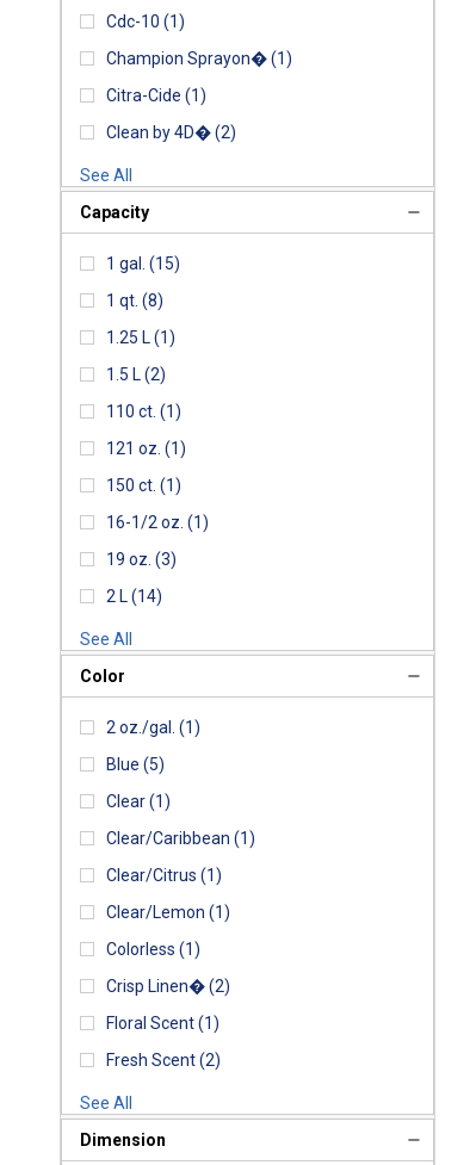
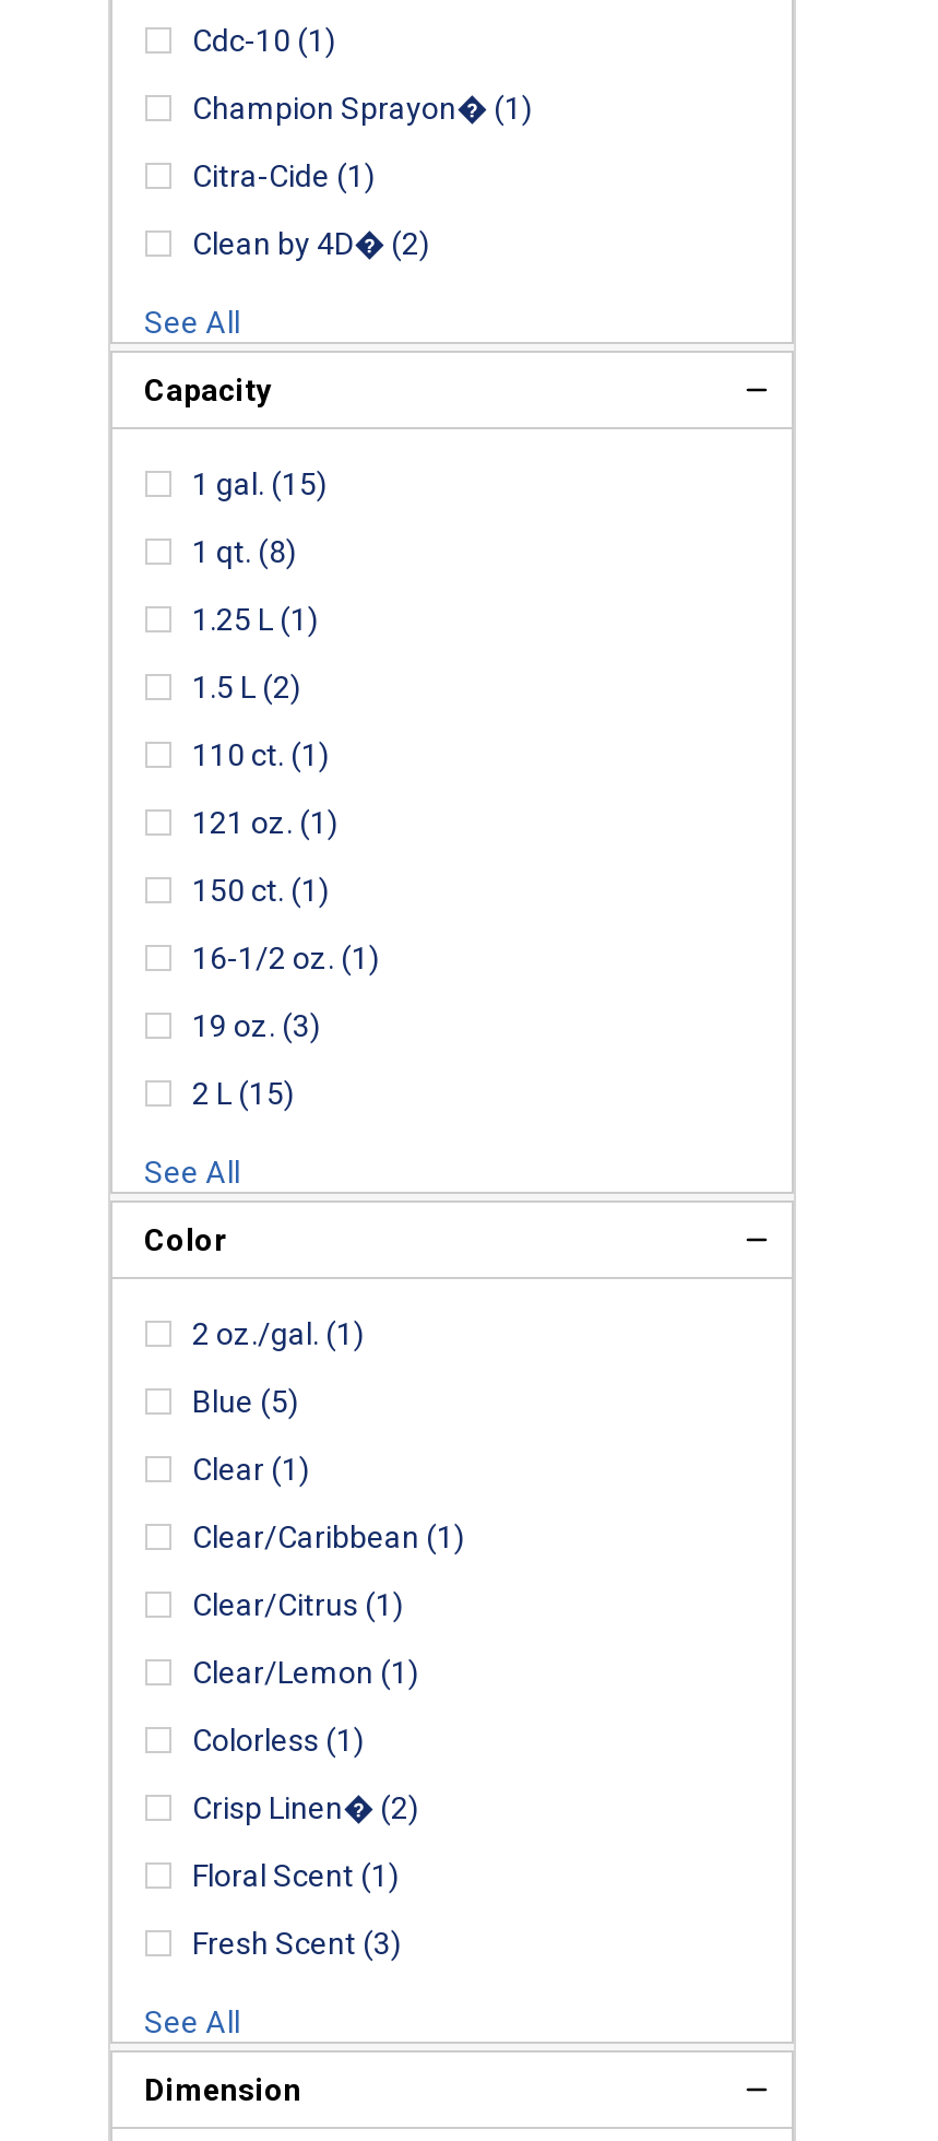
- 2 L (14)
+ 2 L (15)

- Fresh Scent (2)
+ Fresh Scent (3)
